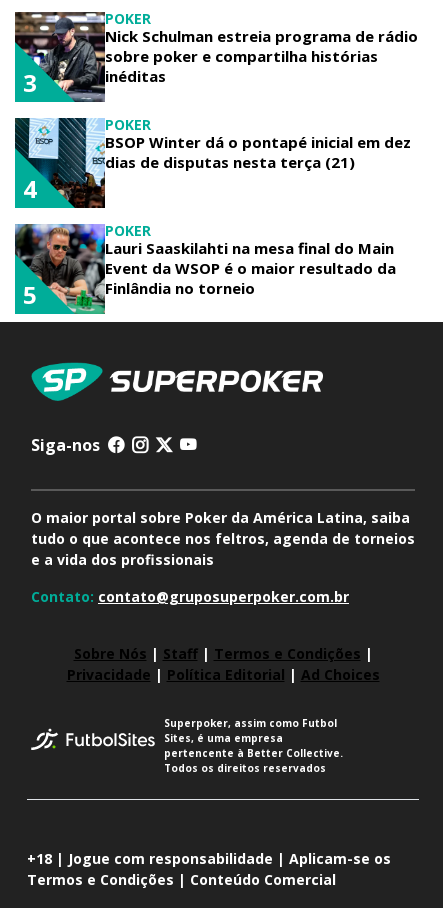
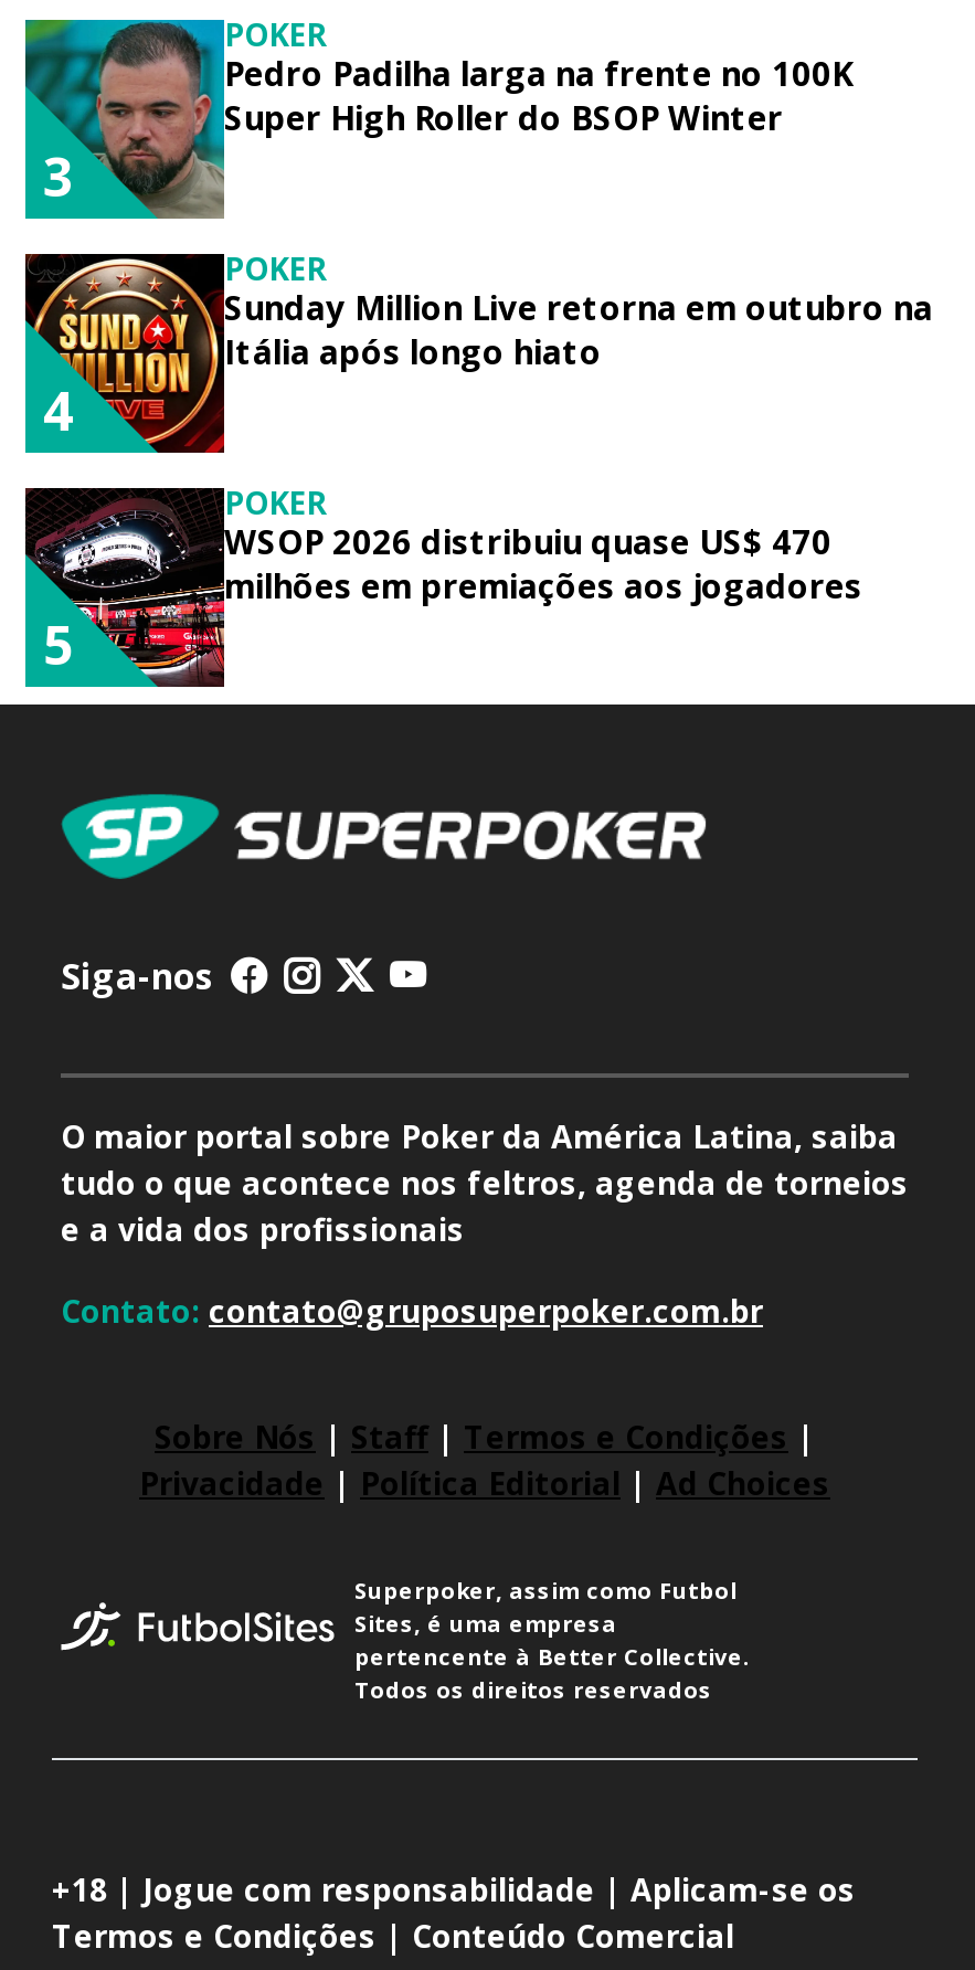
- [image]
- Nick Schulman estreia programa de rádio
- sobre poker e compartilha histórias
- inéditas
+ [image]
+ Pedro Padilha larga na frente no 100K
+ Super High Roller do BSOP Winter

- [image]
- BSOP Winter dá o pontapé inicial em dez
- dias de disputas nesta terça (21)
+ [image]
+ Sunday Million Live retorna em outubro na
+ Itália após longo hiato

- [image]
- Lauri Saaskilahti na mesa final do Main
- Event da WSOP é o maior resultado da
- Finlândia no torneio
+ [image]
+ WSOP 2026 distribuiu quase US$ 470
+ milhões em premiações aos jogadores
